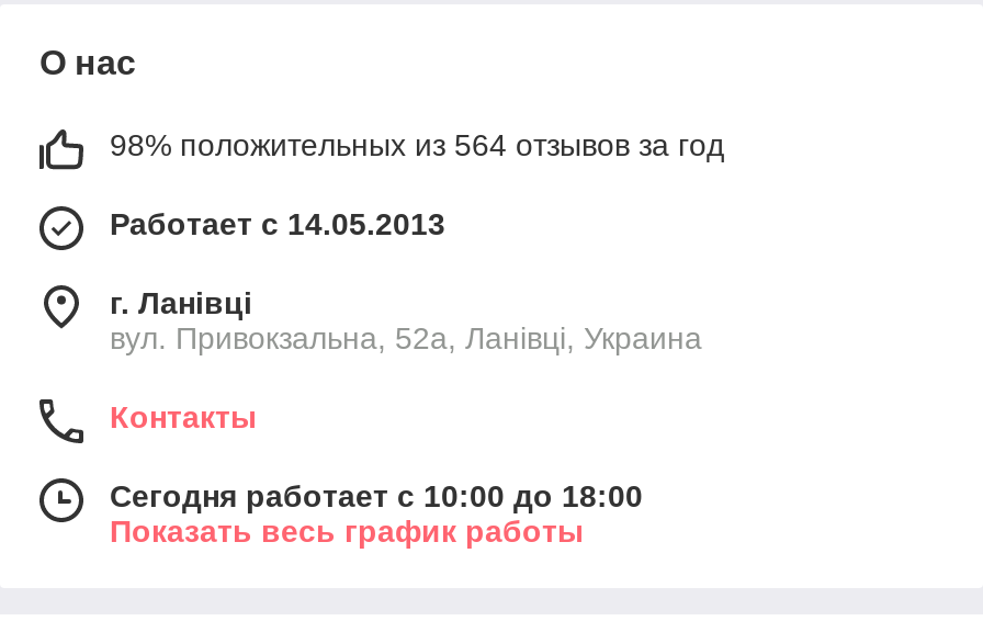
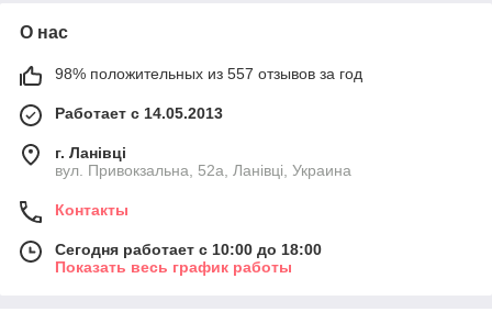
- 98% положительных из 564 отзывов за год
+ 98% положительных из 557 отзывов за год
